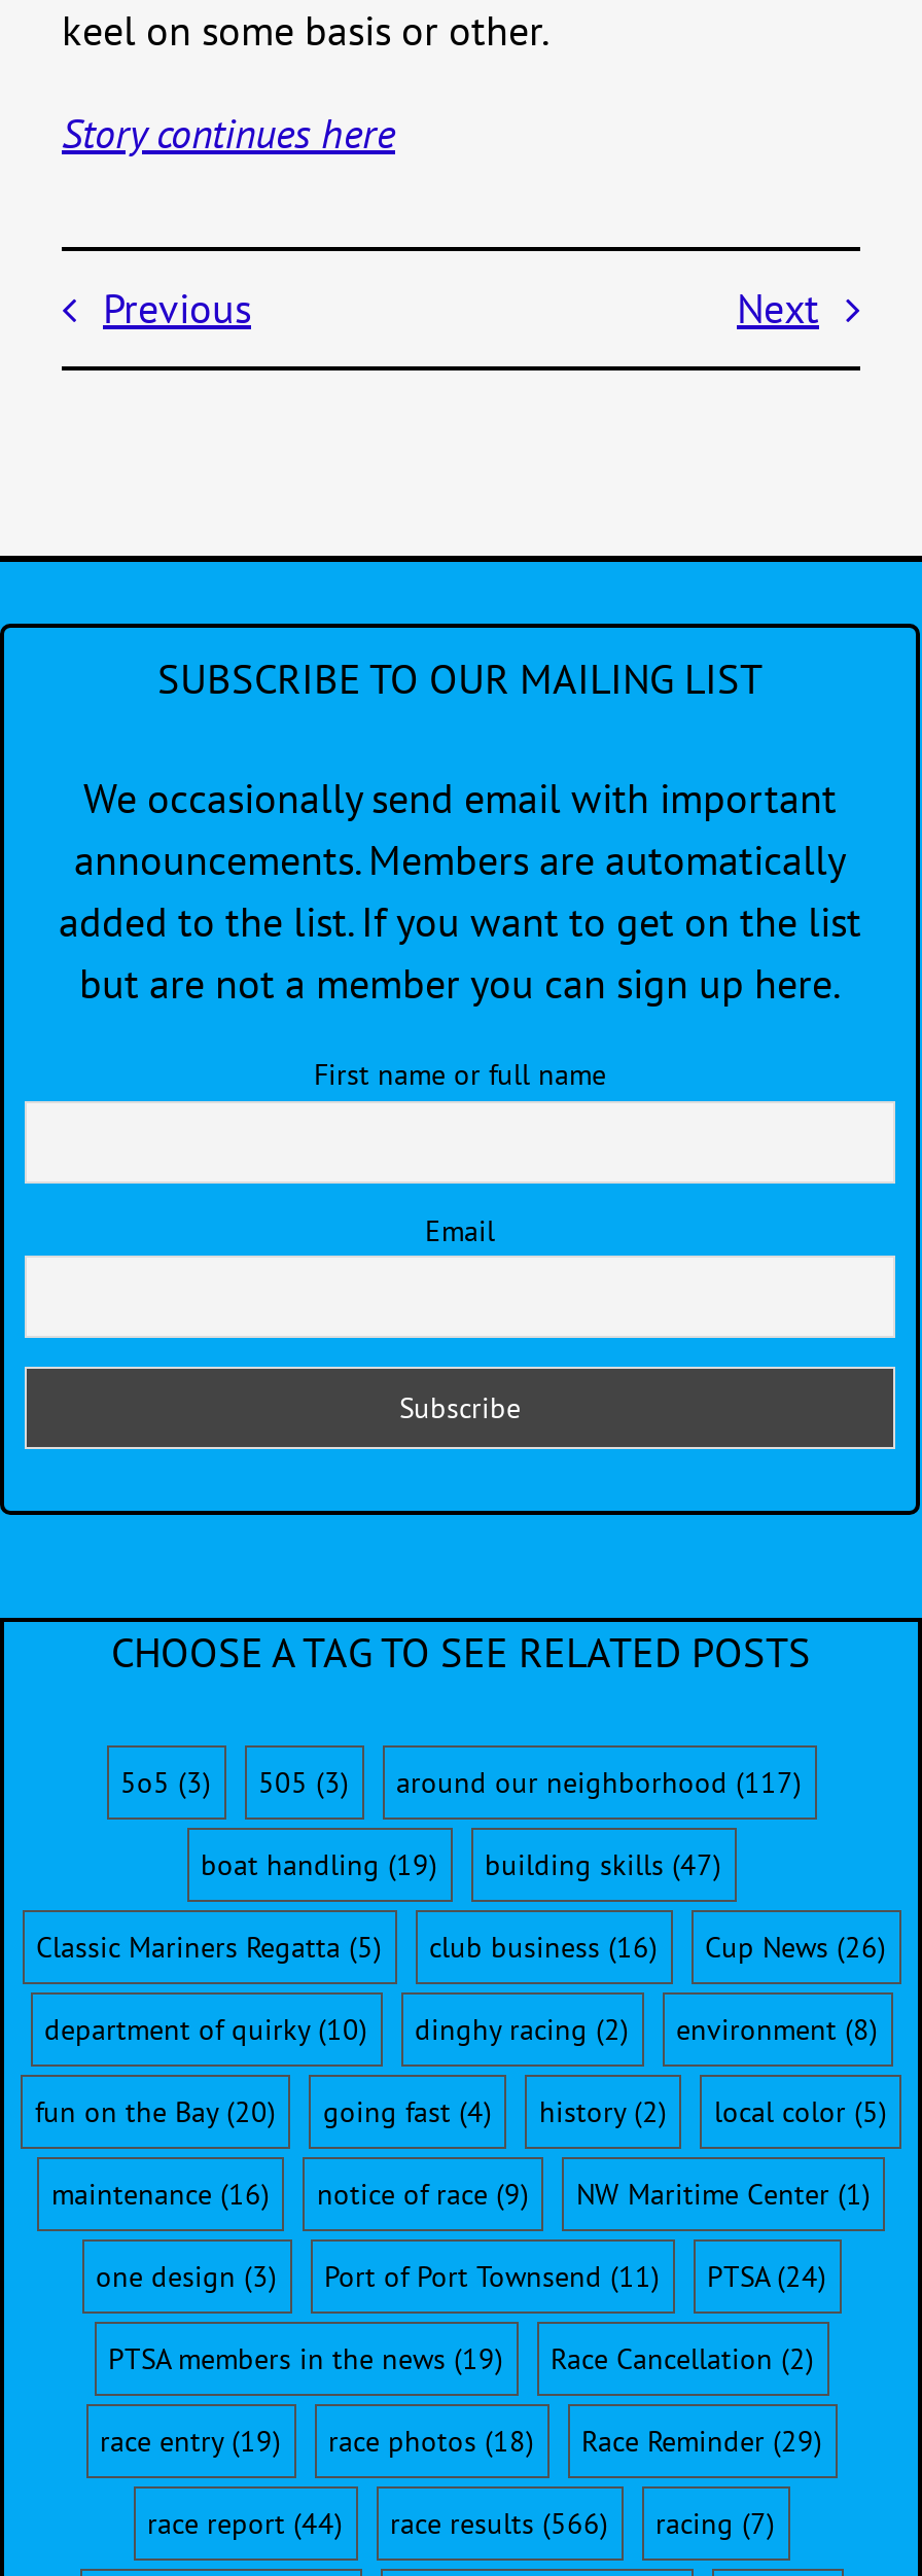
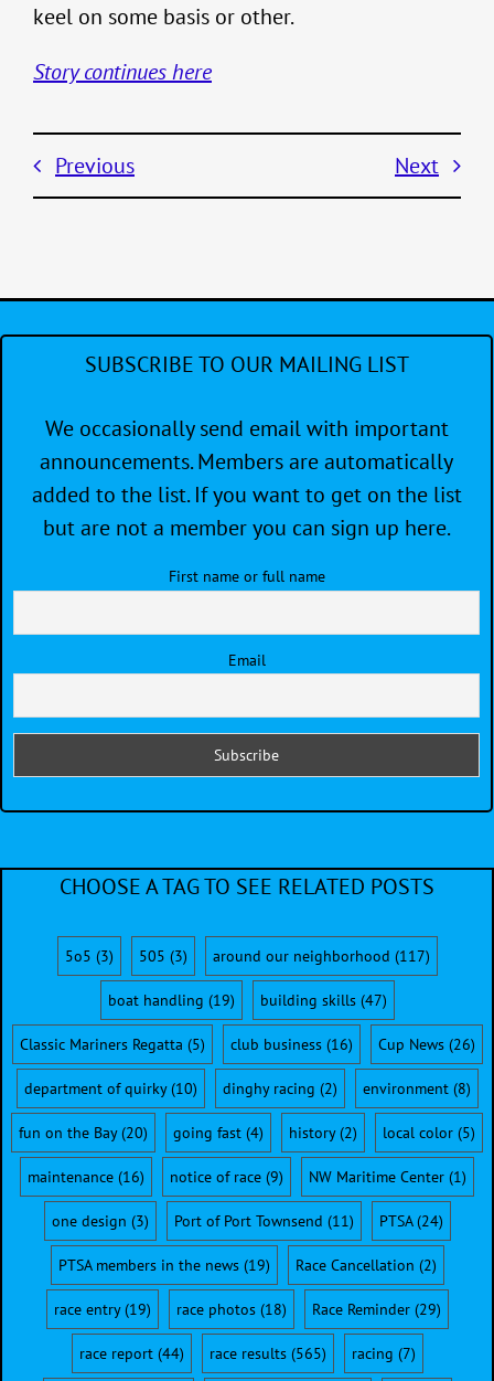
- race report (44) race results (566) racing (7)
+ race report (44) race results (565) racing (7)
